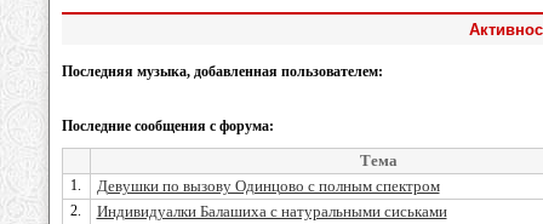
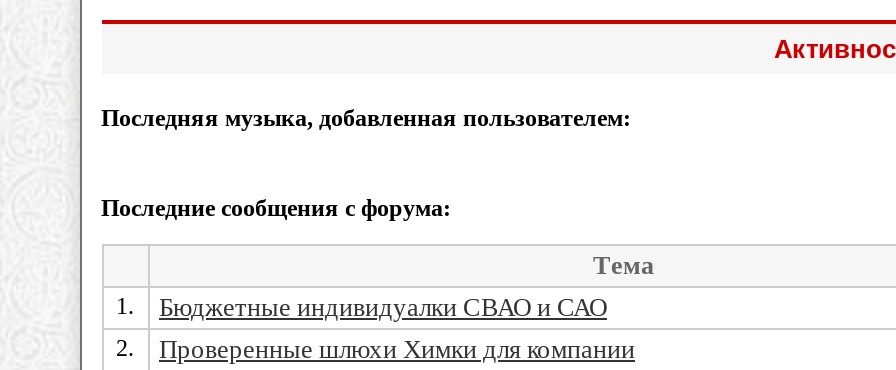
- Девушки по вызову Одинцово с полным спектром
+ Бюджетные индивидуалки СВАО и САО

- Индивидуалки Балашиха с натуральными сиськами
+ Проверенные шлюхи Химки для компании
